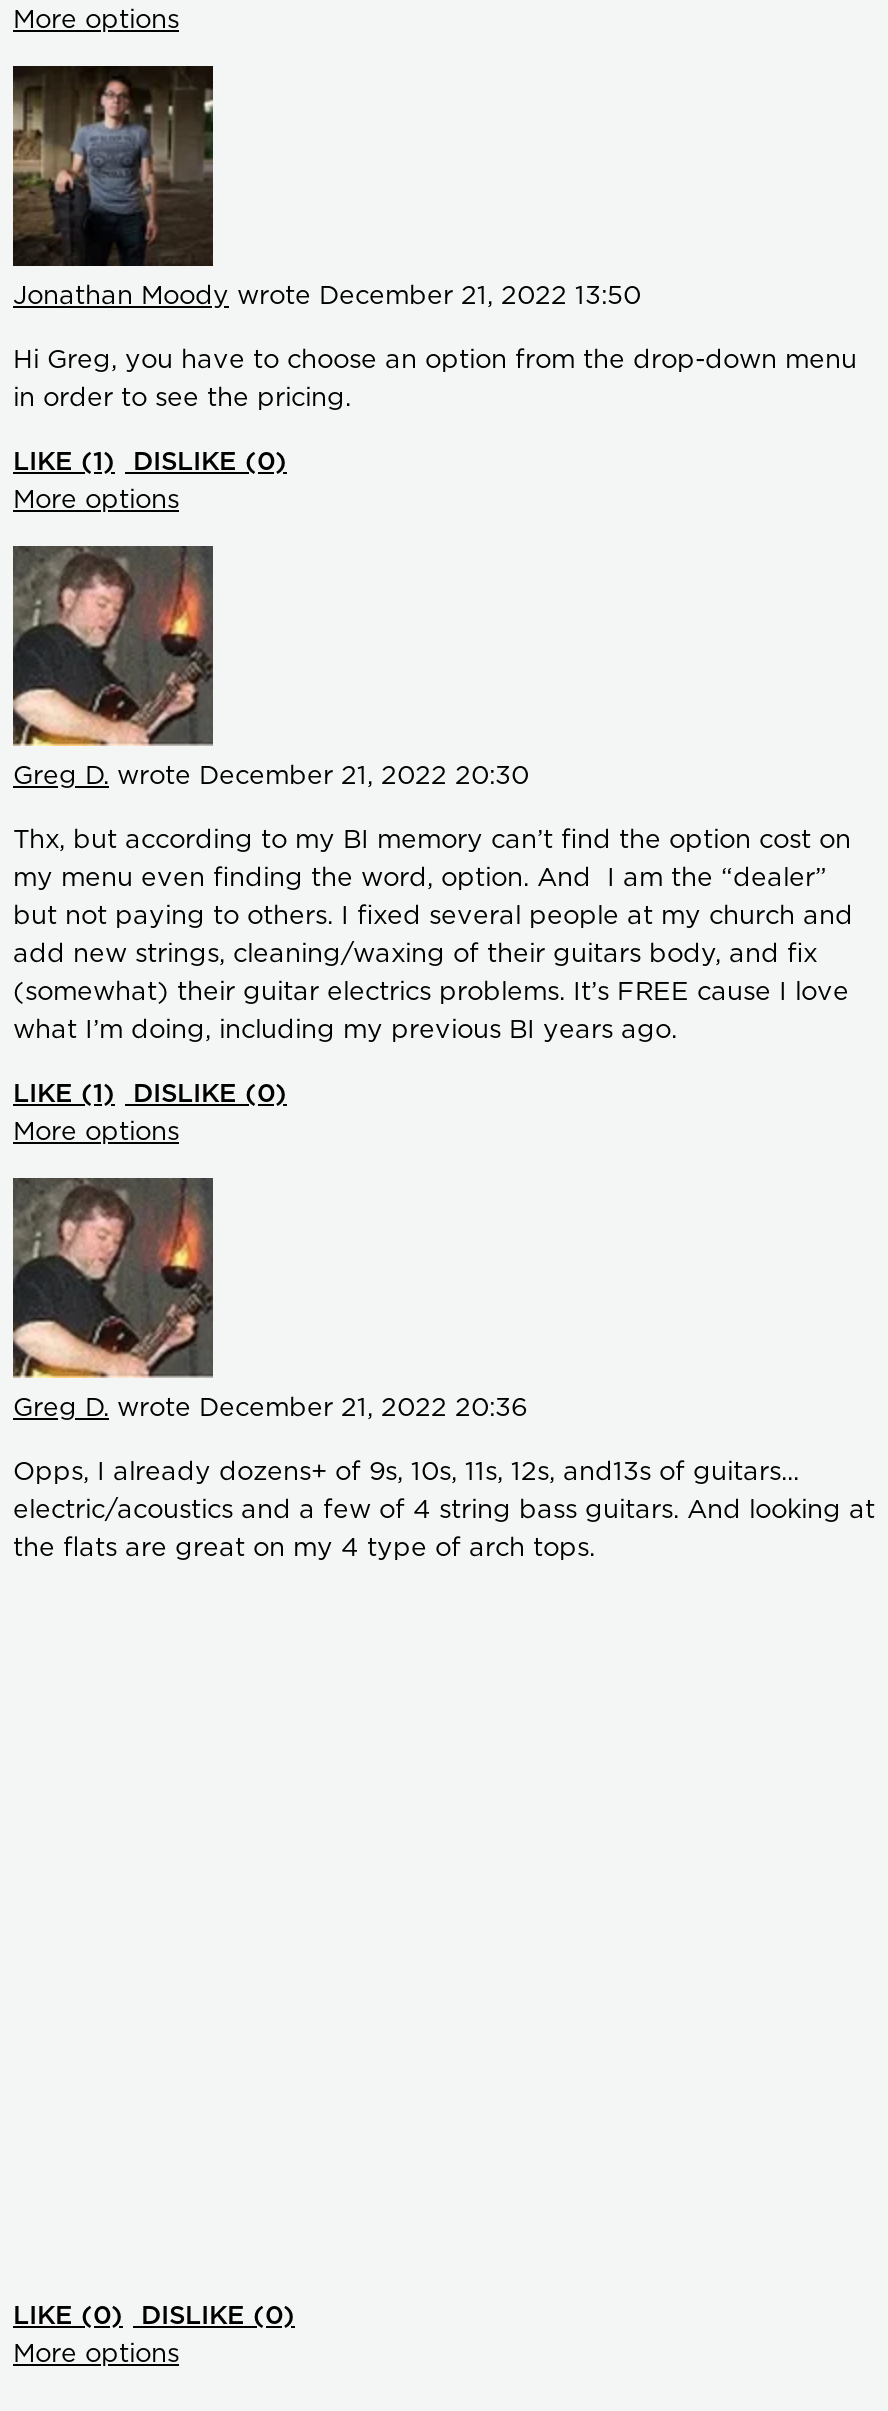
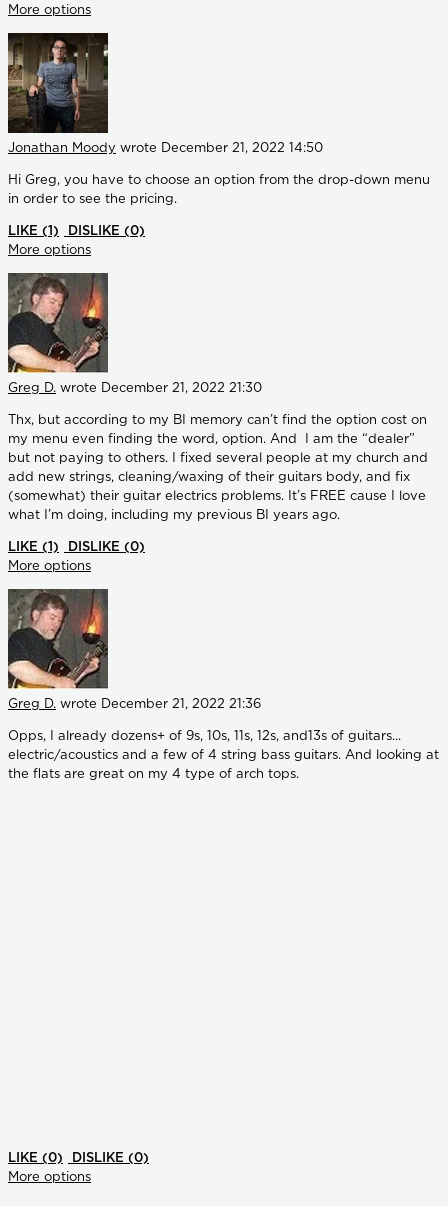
- Jonathan Moody wrote December 21, 2022 13:50
+ Jonathan Moody wrote December 21, 2022 14:50

- Greg D. wrote December 21, 2022 20:30
+ Greg D. wrote December 21, 2022 21:30

- Greg D. wrote December 21, 2022 20:36
+ Greg D. wrote December 21, 2022 21:36
